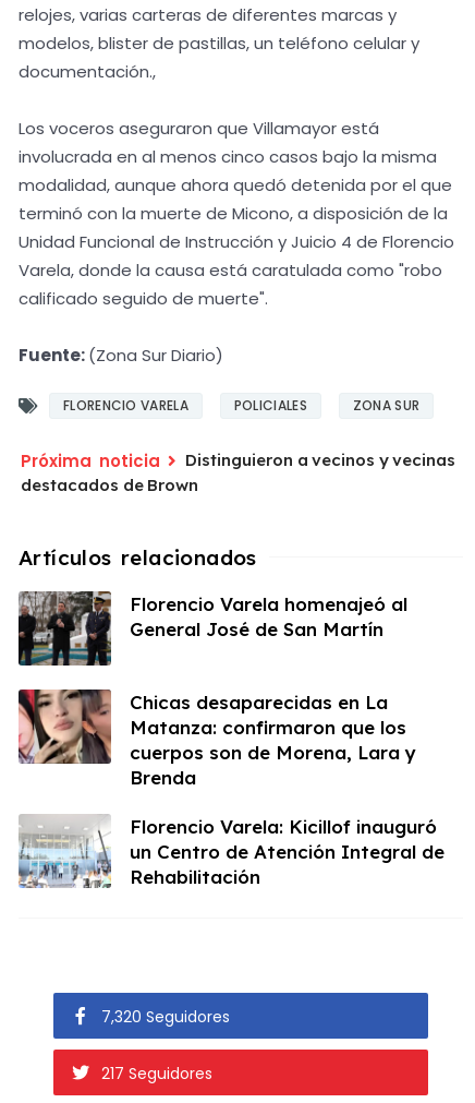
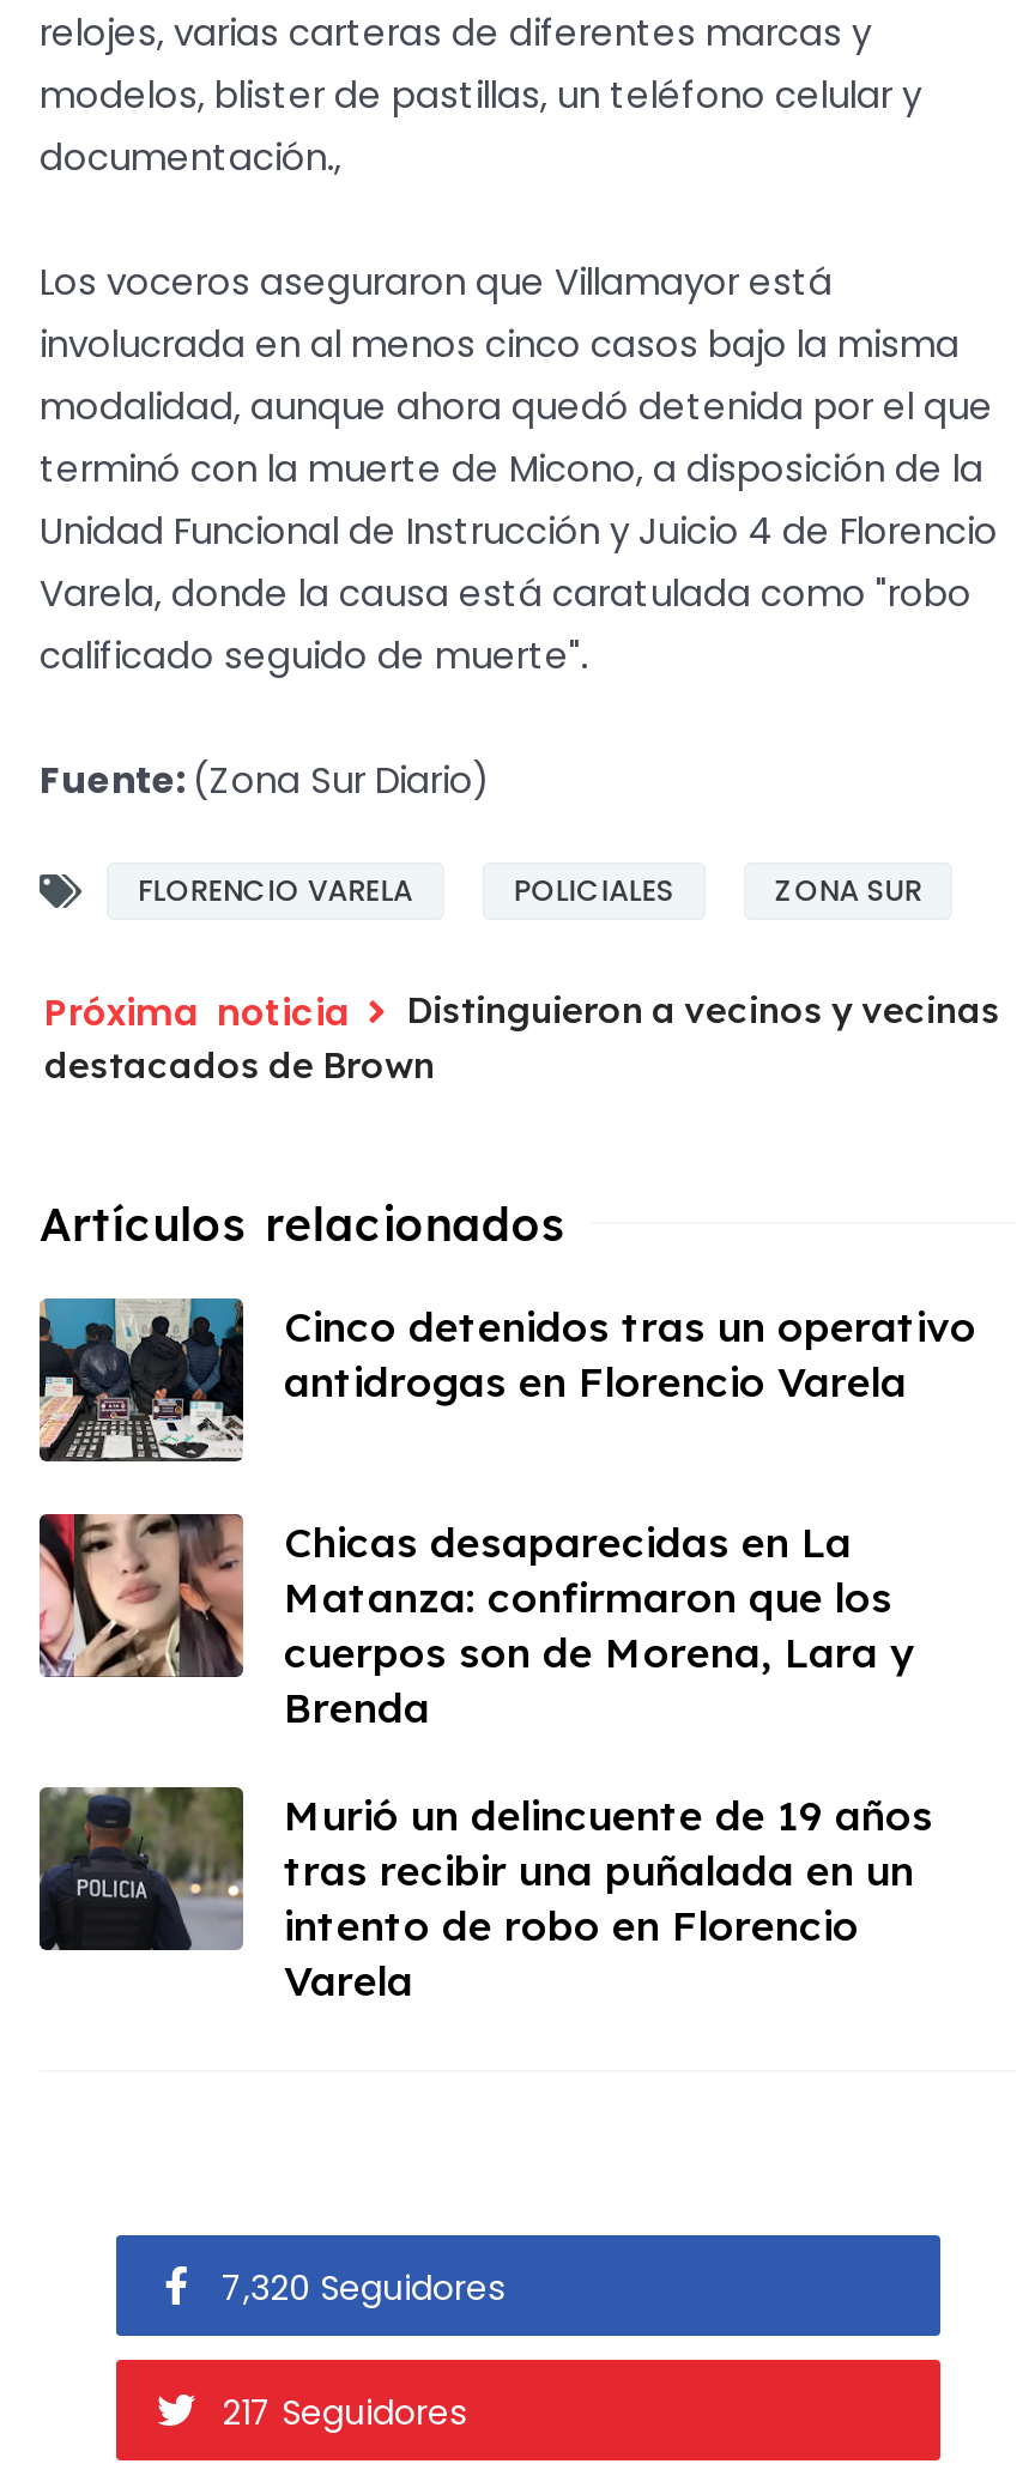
- [image]
- Florencio Varela homenajeó al
- General José de San Martín
+ [image]
+ Cinco detenidos tras un operativo
+ antidrogas en Florencio Varela

- [image]
- Florencio Varela: Kicillof inauguró
- un Centro de Atención Integral de
- Rehabilitación
+ [image]
+ Murió un delincuente de 19 años
+ tras recibir una puñalada en un
+ intento de robo en Florencio
+ Varela
